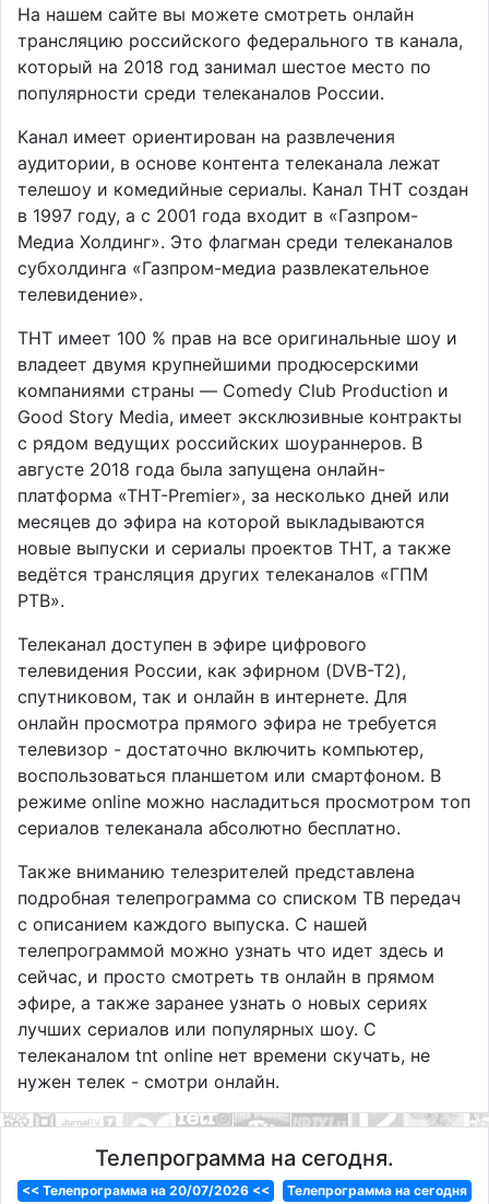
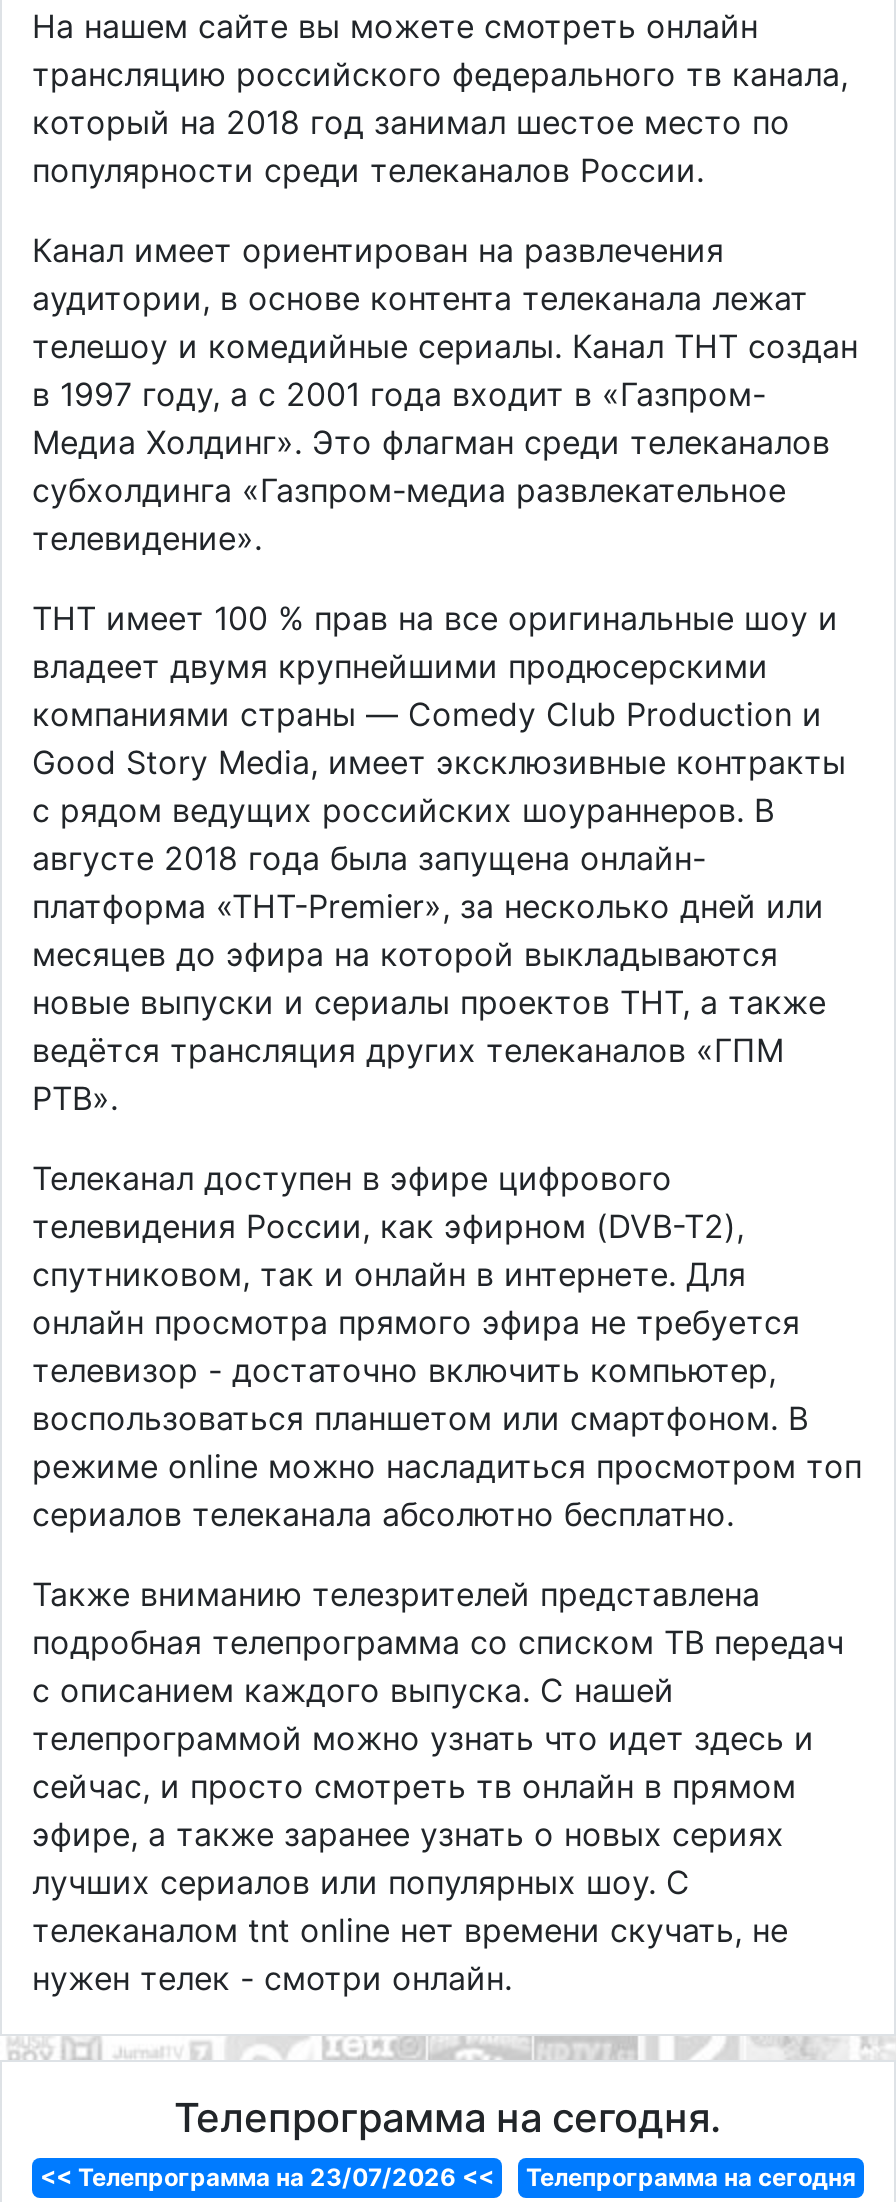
- << Телепрограмма на 20/07/2026 <<
+ << Телепрограмма на 23/07/2026 <<
